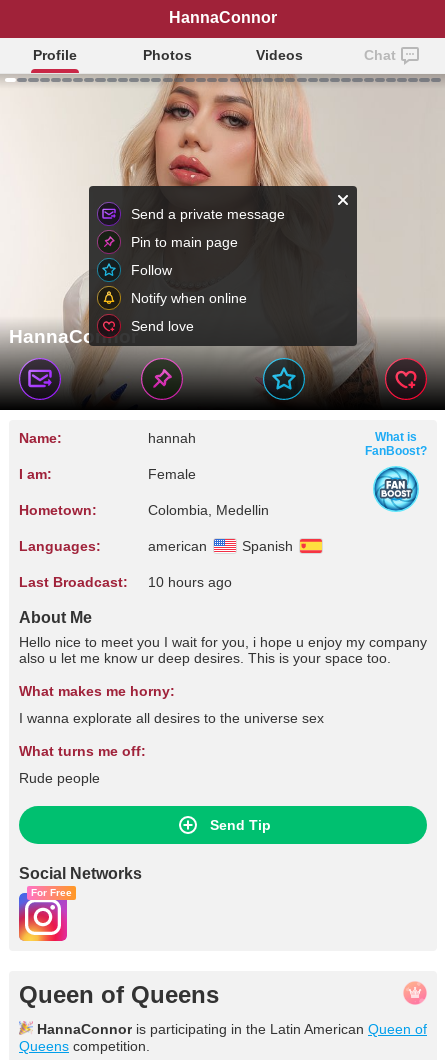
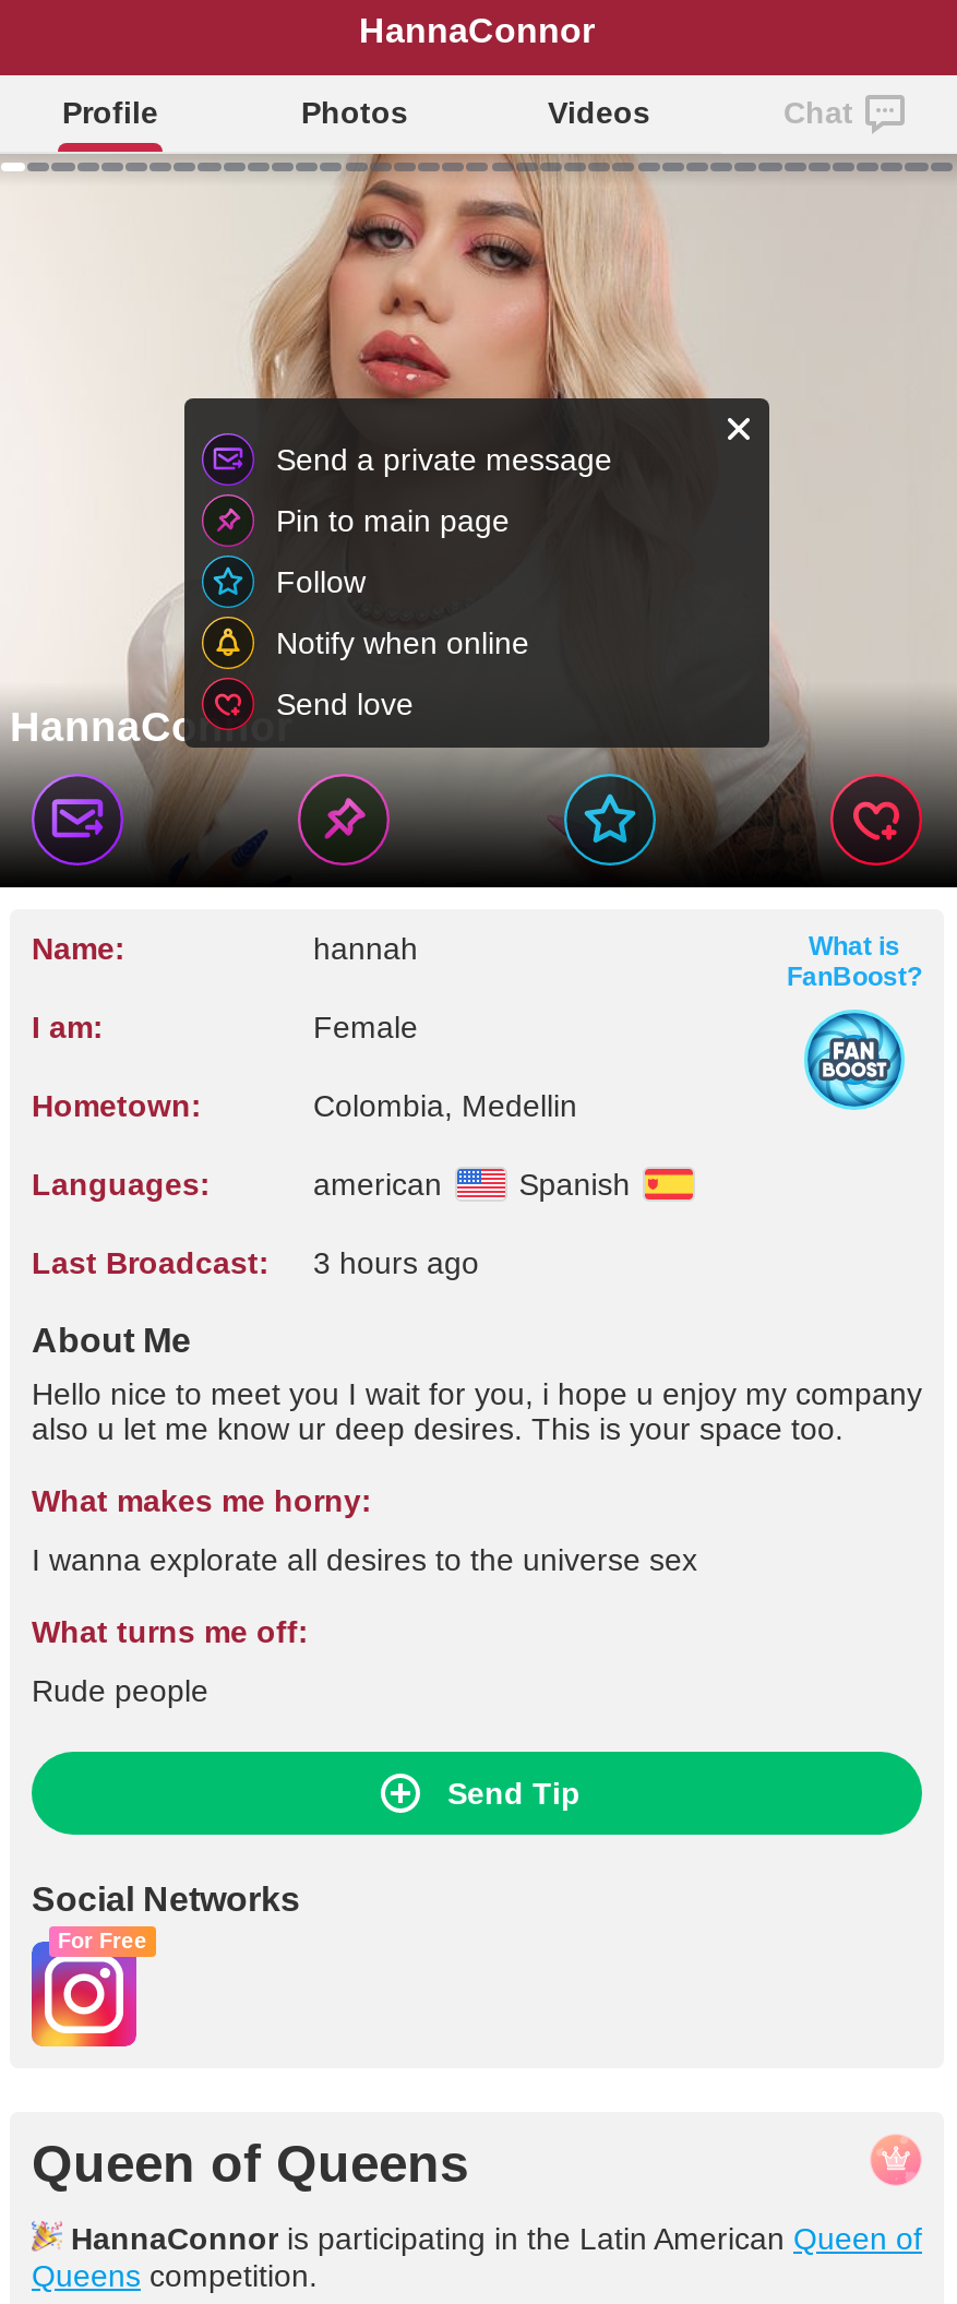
- Last Broadcast: 10 hours ago
+ Last Broadcast: 3 hours ago
